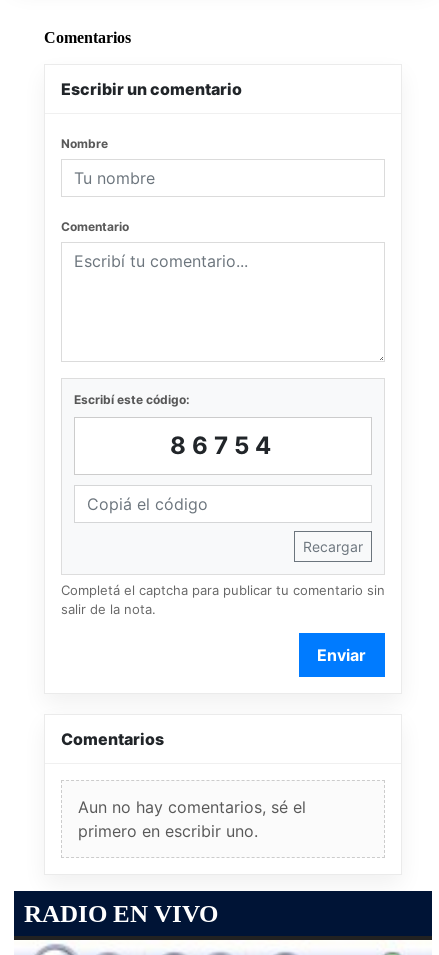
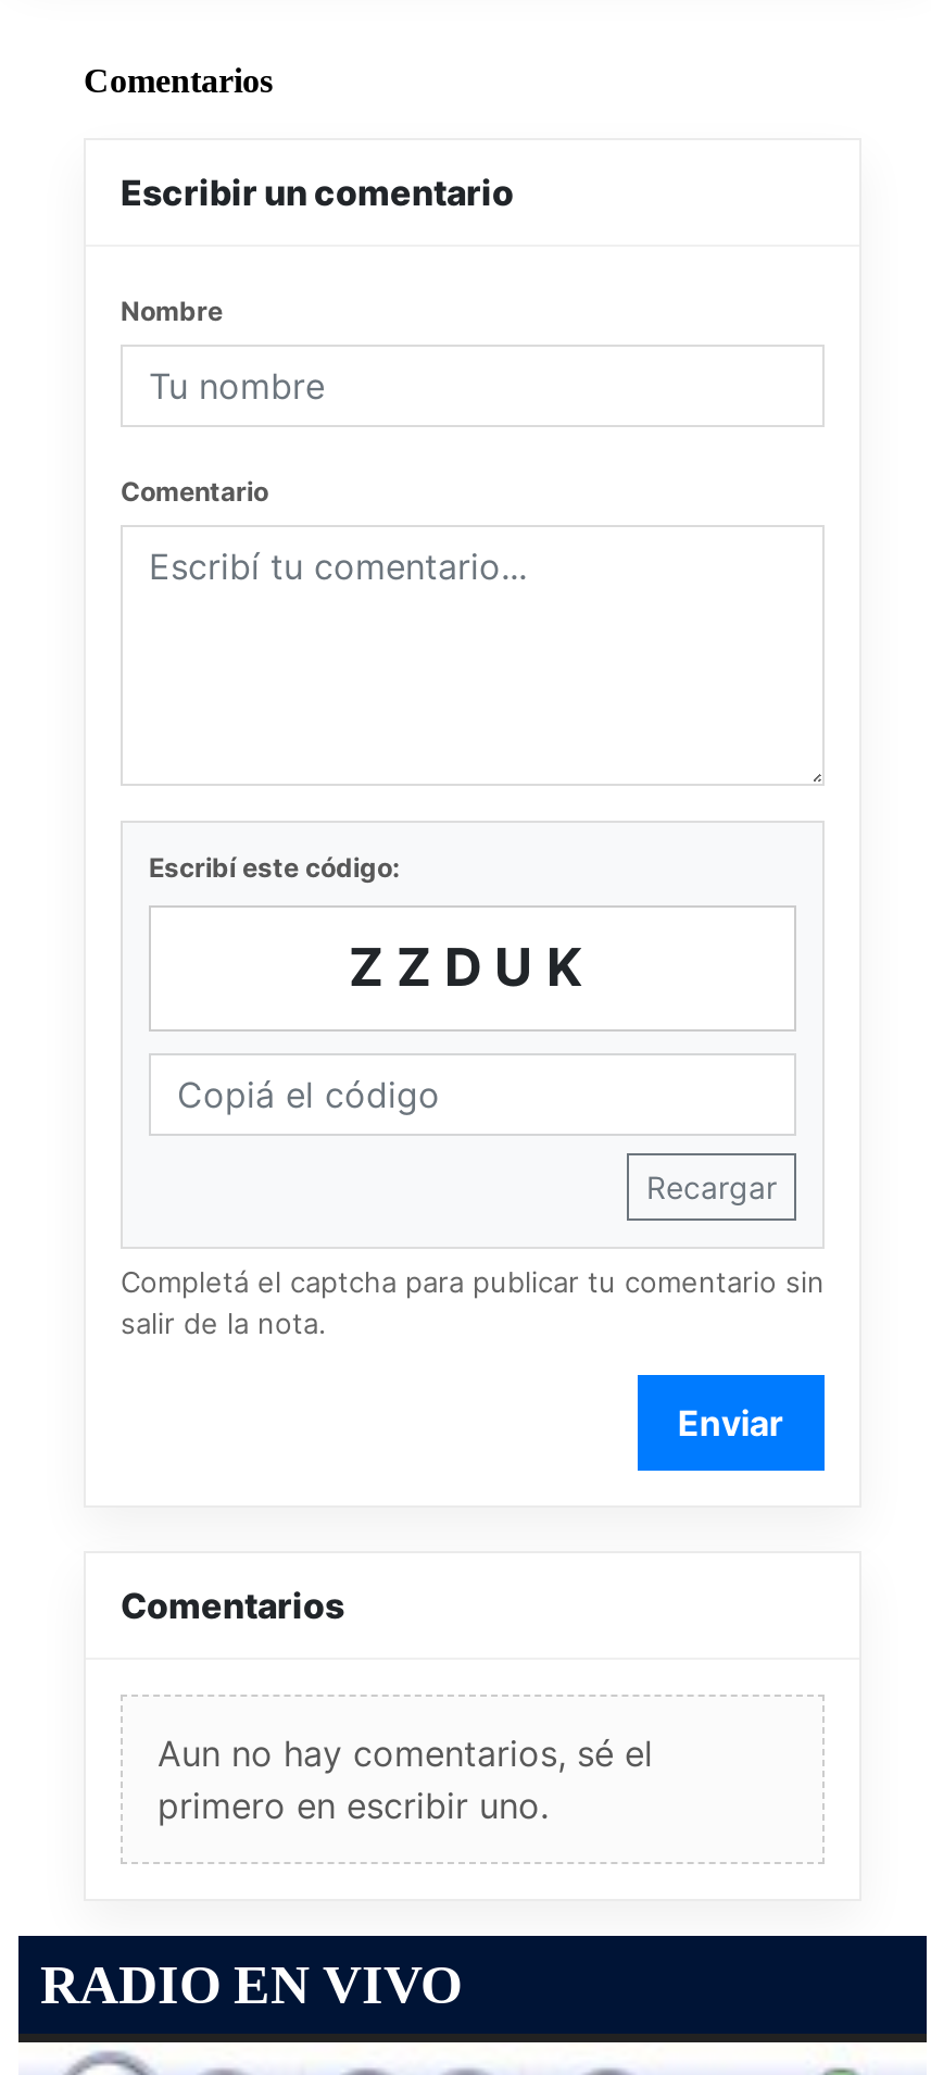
- 86754
+ ZZDUK
